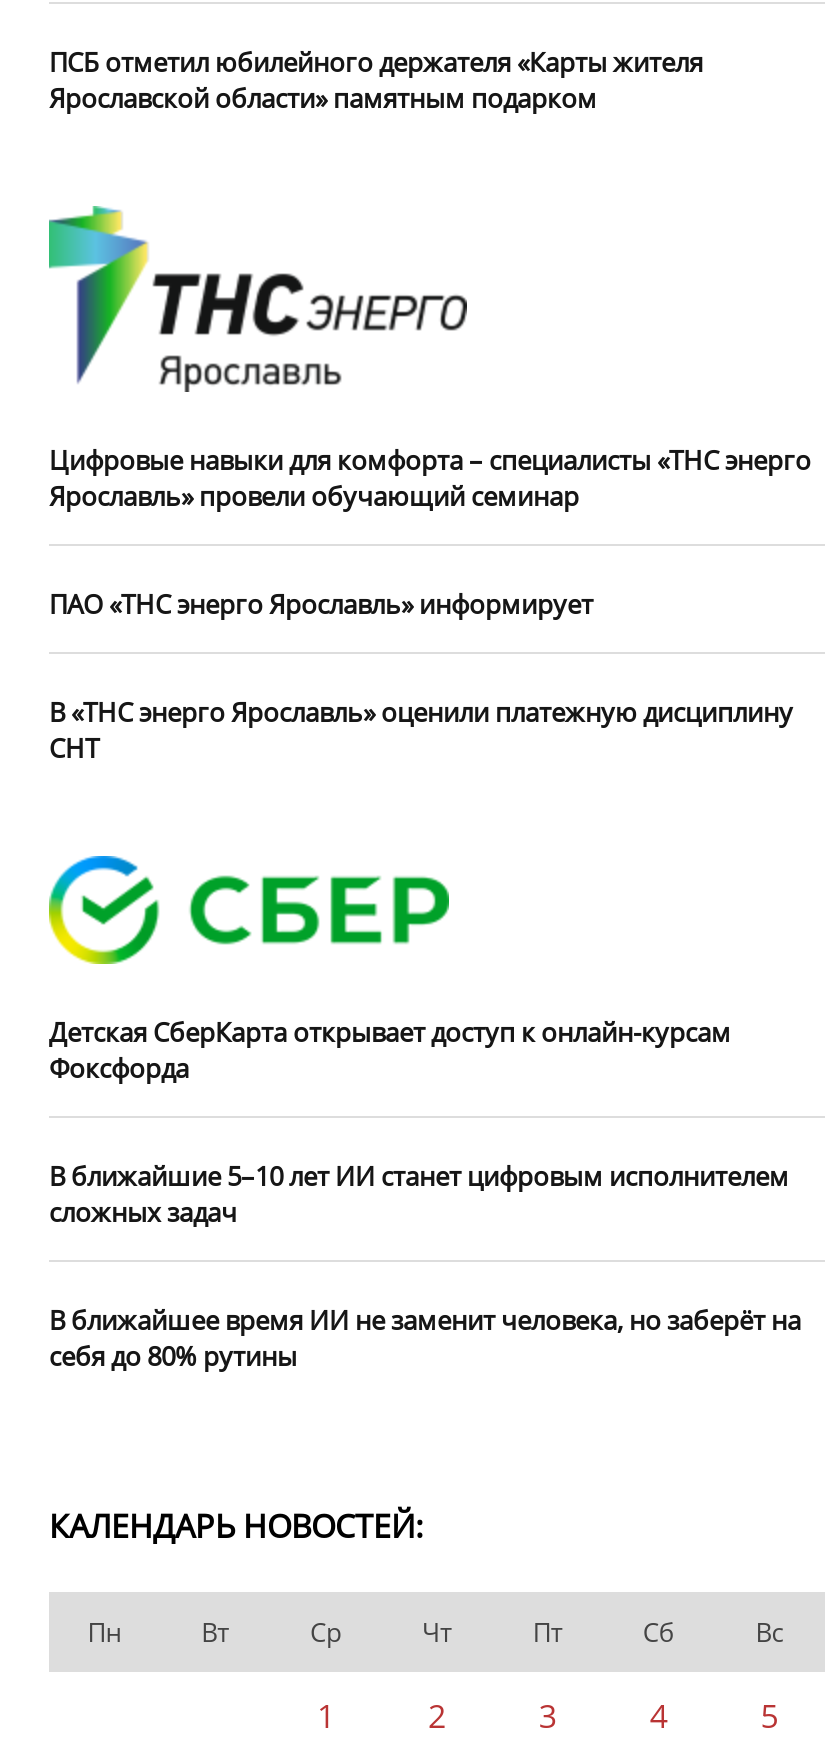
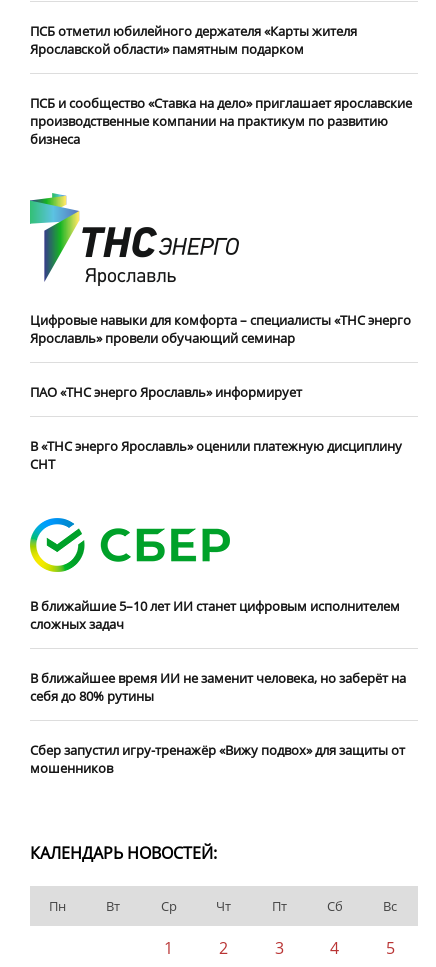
+ ПСБ и сообщество «Ставка на дело» приглашает ярославские
+ производственные компании на практикум по развитию
+ бизнеса

- Детская СберКарта открывает доступ к онлайн-курсам
- Фоксфорда

+ Сбер запустил игру-тренажёр «Вижу подвох» для защиты от
+ мошенников
